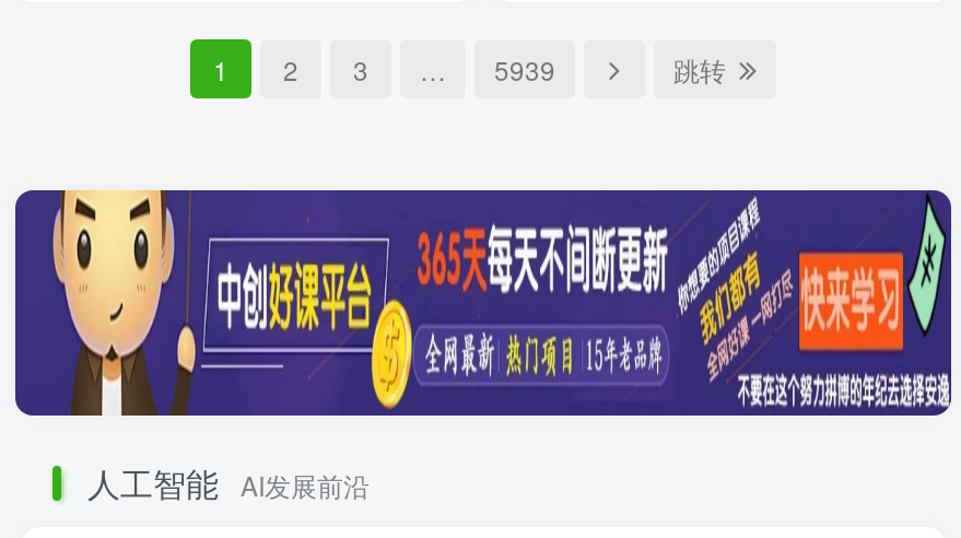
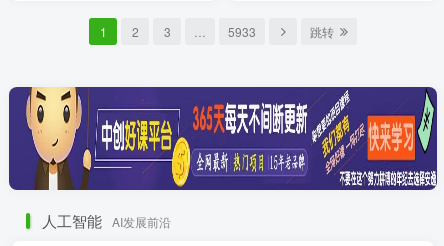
- 5939
+ 5933
